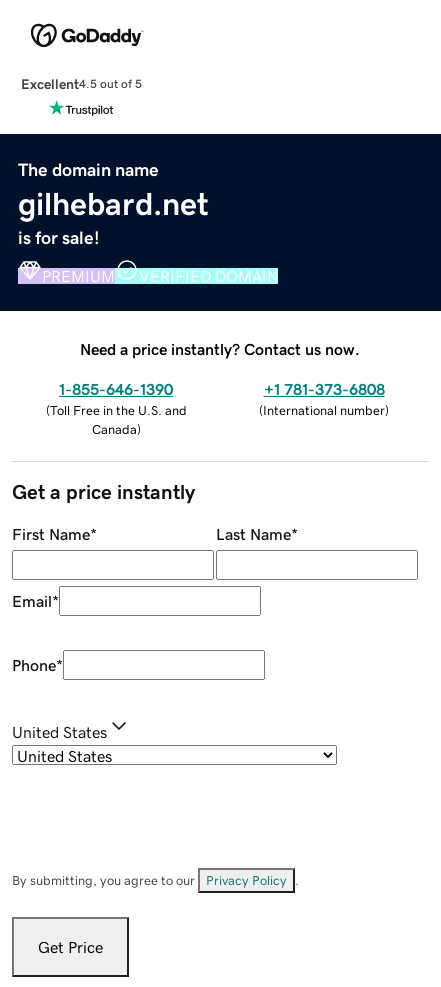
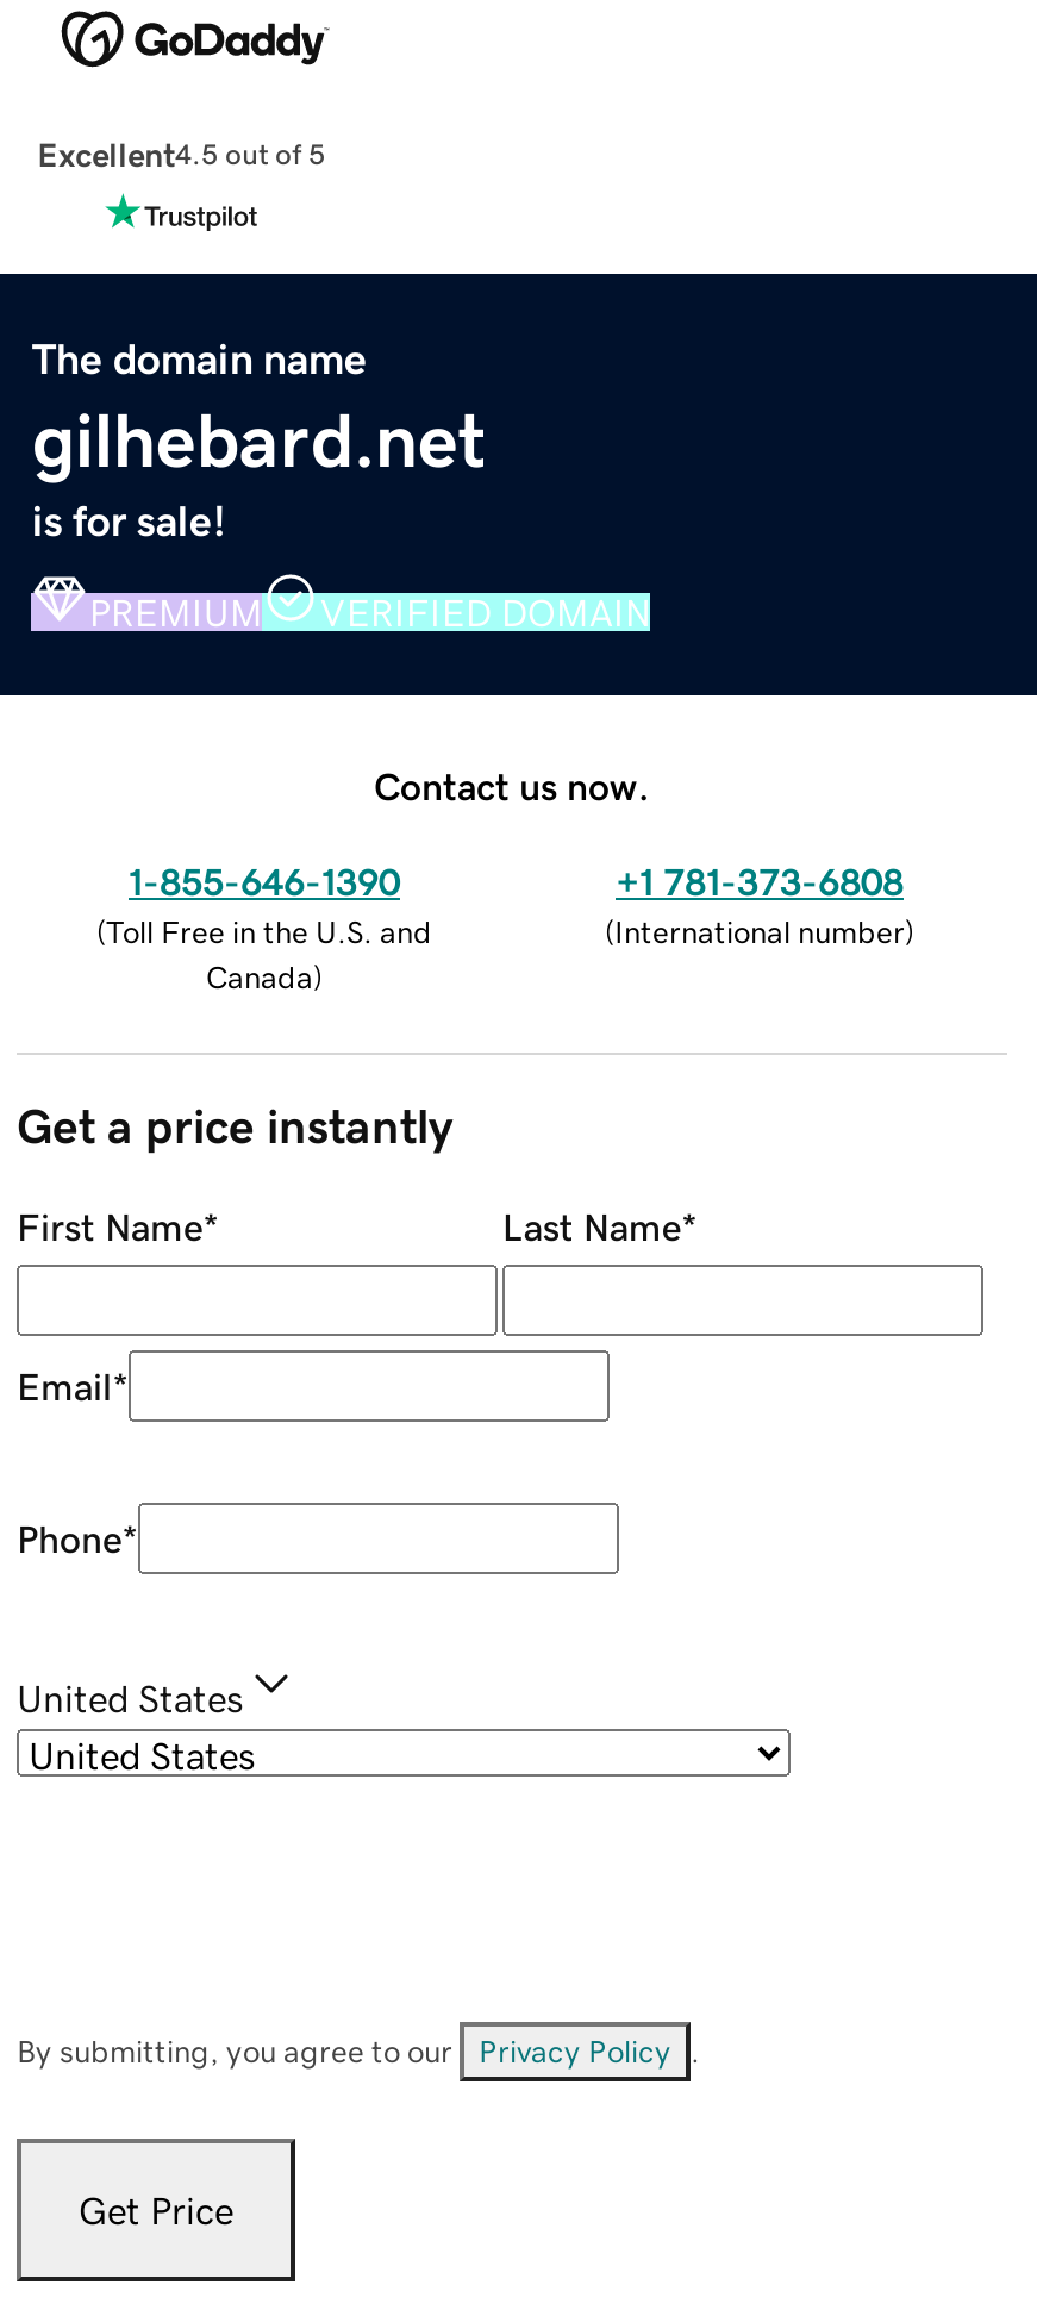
- Need a price instantly? Contact us now.
+ Contact us now.
